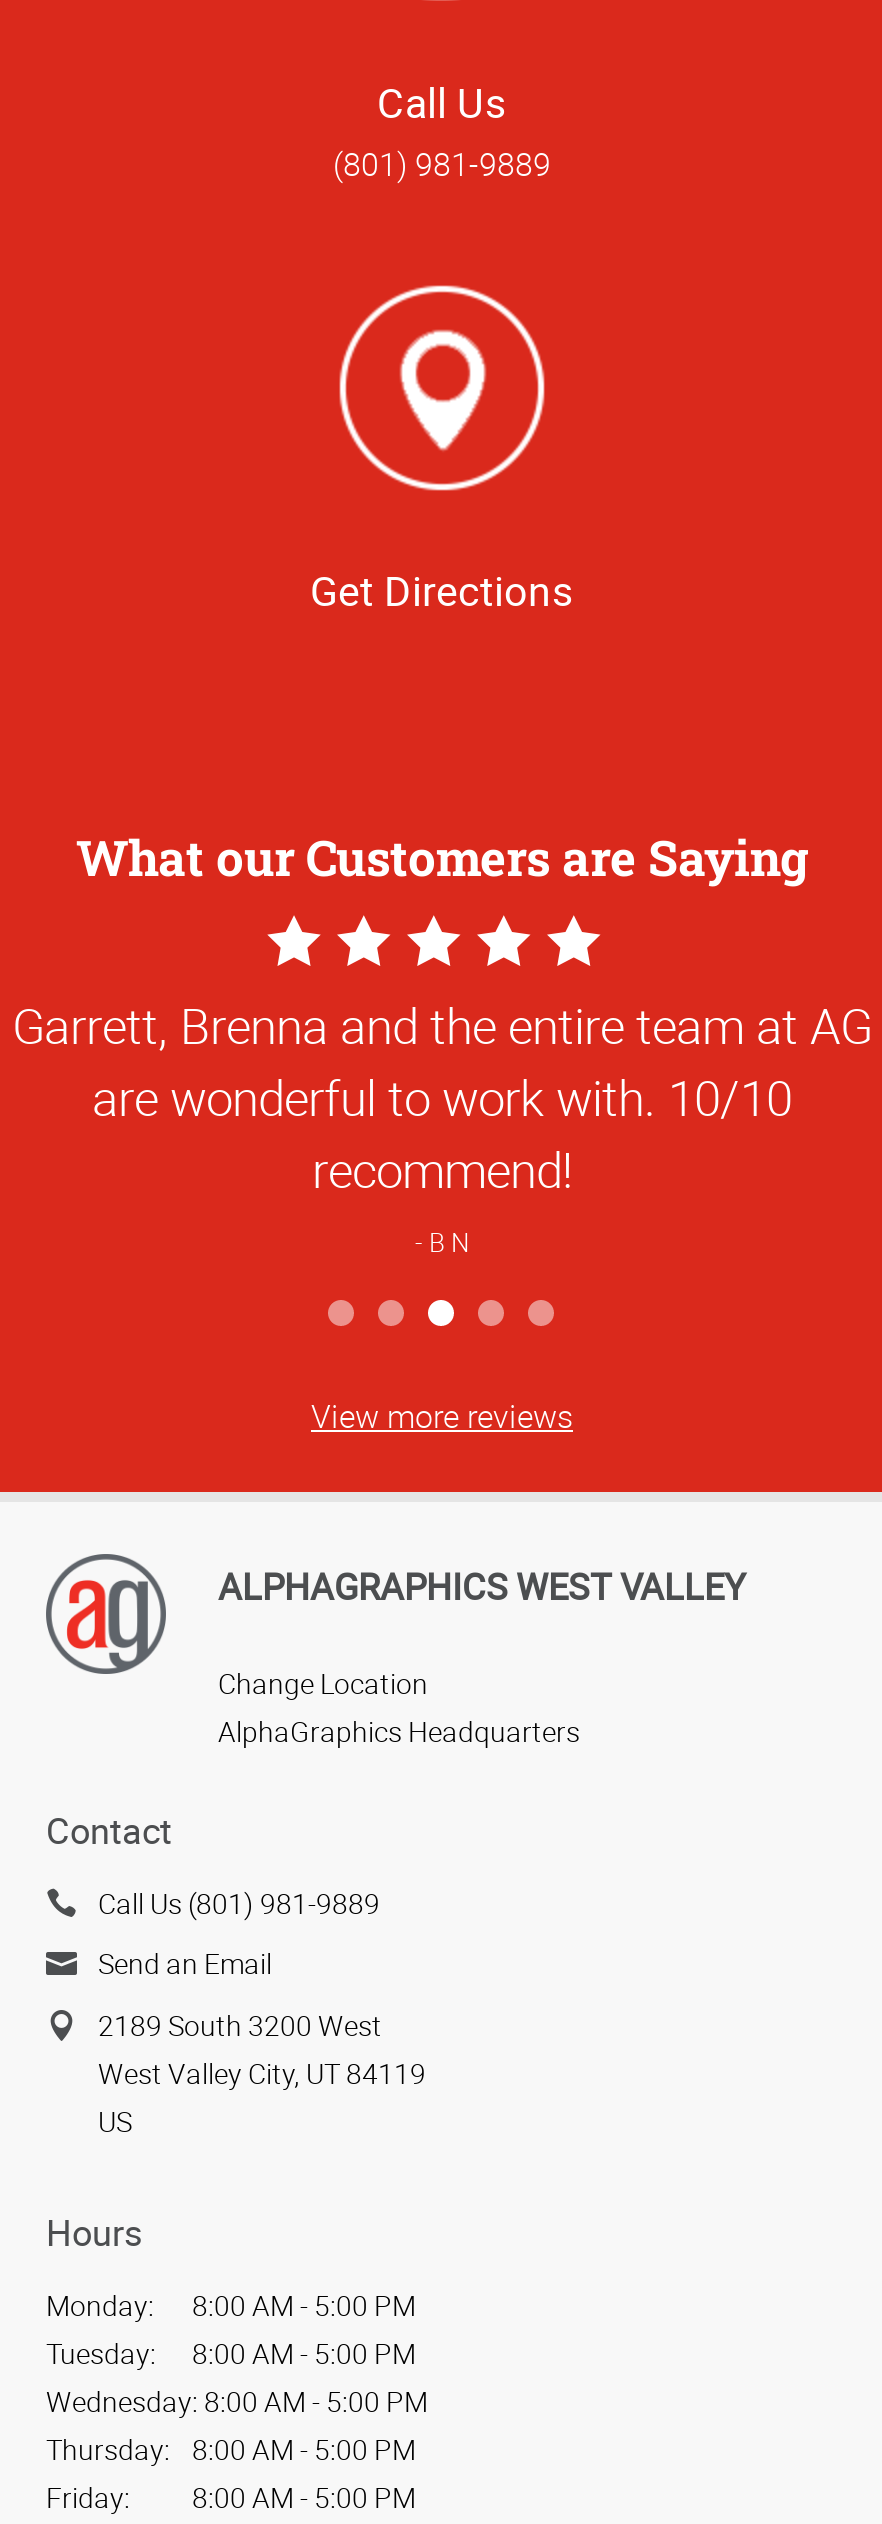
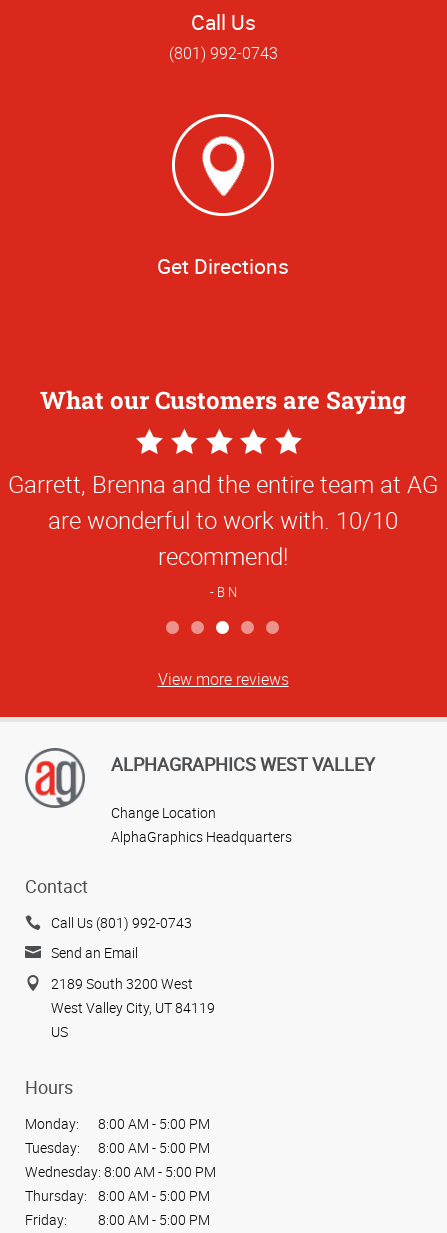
- (801) 981-9889
+ (801) 992-0743

- Call Us (801) 981-9889
+ Call Us (801) 992-0743
